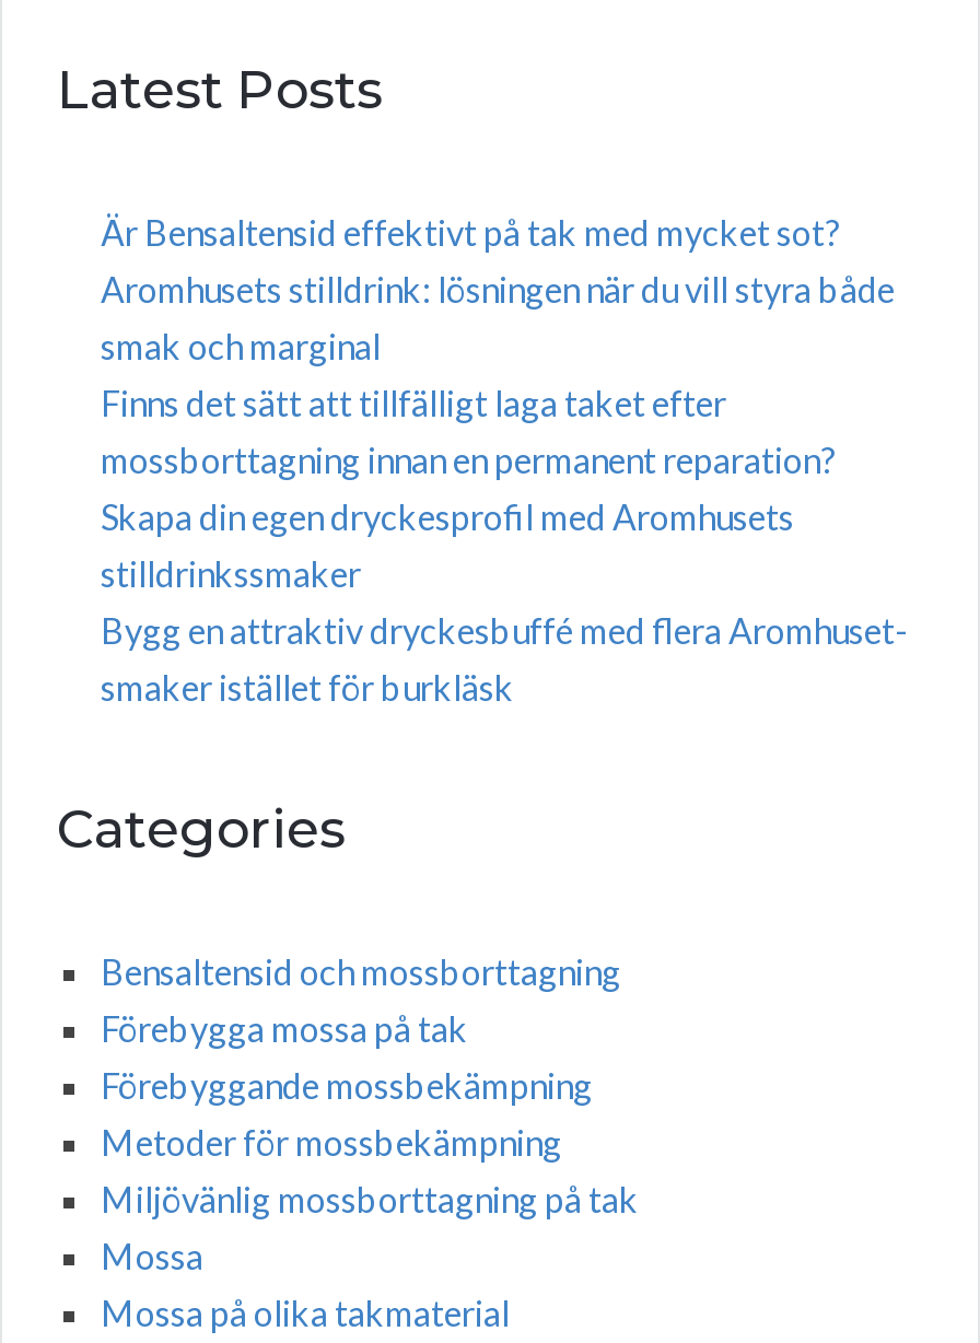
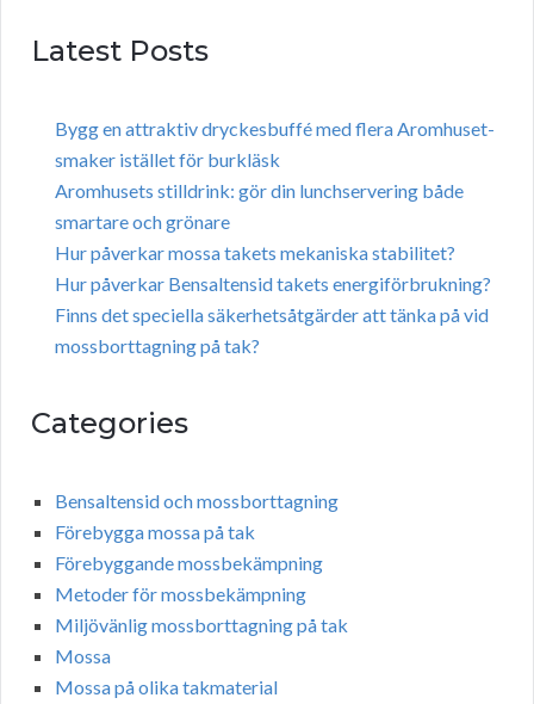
- Är Bensaltensid effektivt på tak med mycket sot?
- Aromhusets stilldrink: lösningen när du vill styra både
- smak och marginal
- Finns det sätt att tillfälligt laga taket efter
- mossborttagning innan en permanent reparation?
- Skapa din egen dryckesprofil med Aromhusets
- stilldrinkssmaker

moved up: Bygg en attraktiv dryckesbuffé med flera Aromhuset- | smaker istället för burkläsk

+ Aromhusets stilldrink: gör din lunchservering både
+ smartare och grönare
+ Hur påverkar mossa takets mekaniska stabilitet?
+ Hur påverkar Bensaltensid takets energiförbrukning?
+ Finns det speciella säkerhetsåtgärder att tänka på vid
+ mossborttagning på tak?
